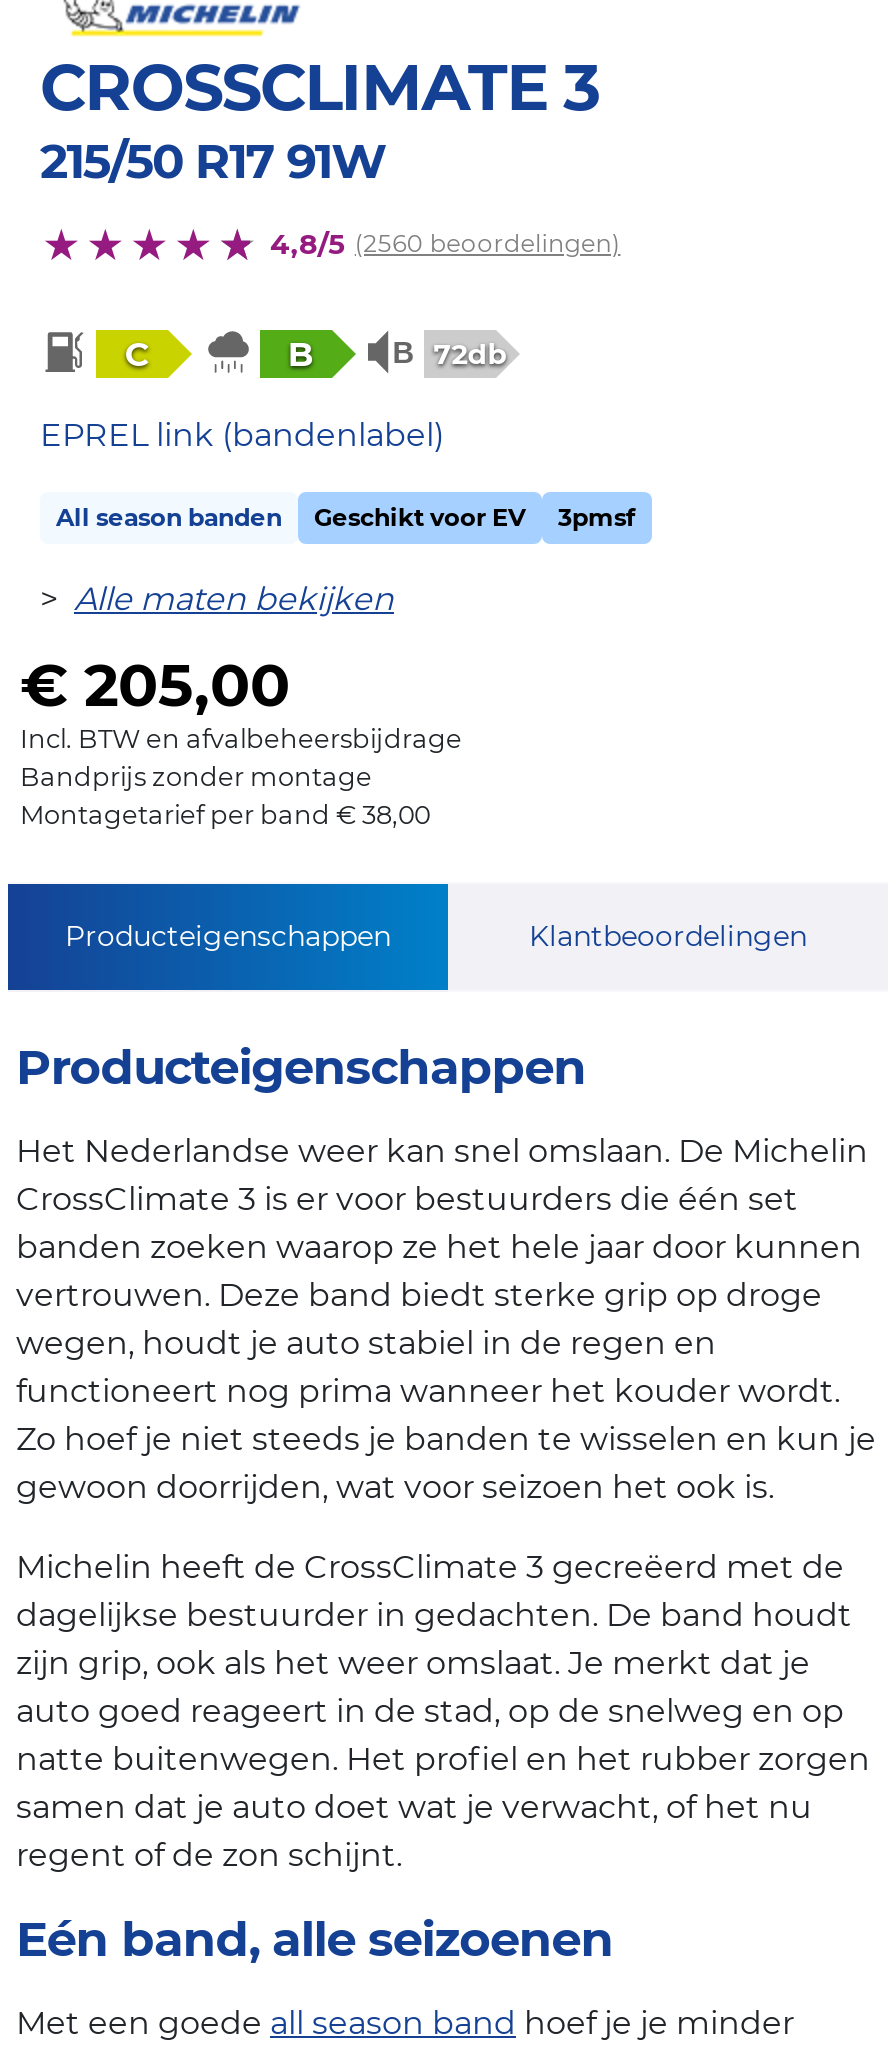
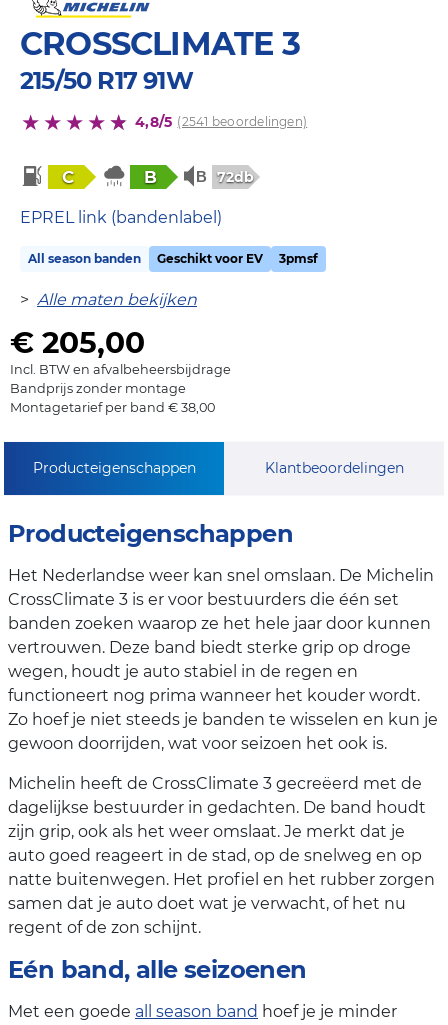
- 4,8/5 (2560 beoordelingen)
+ 4,8/5 (2541 beoordelingen)
